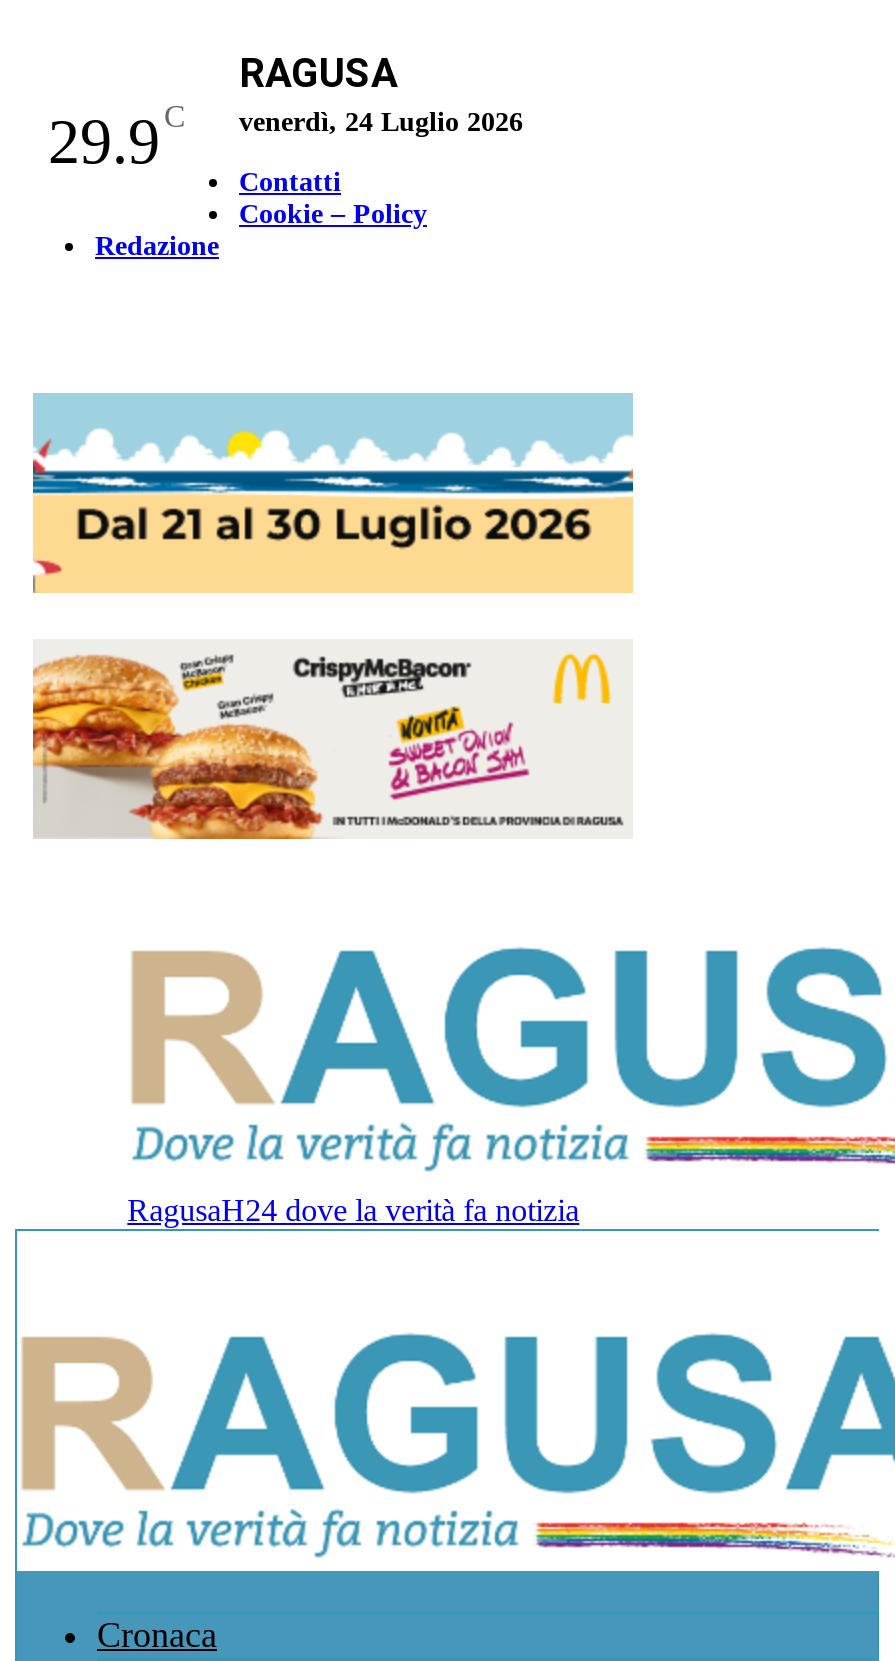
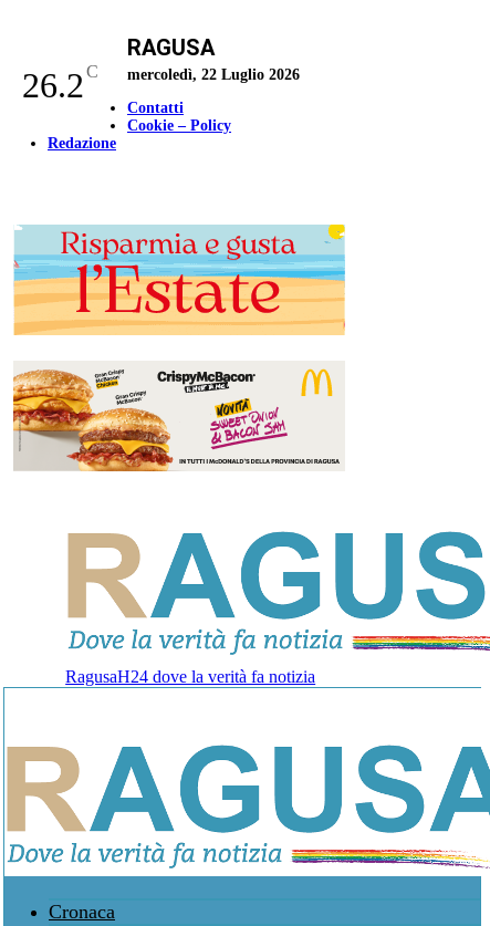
- 29.9 C
+ 26.2 C

- venerdì, 24 Luglio 2026
+ mercoledì, 22 Luglio 2026

- [image]
+ [image]
